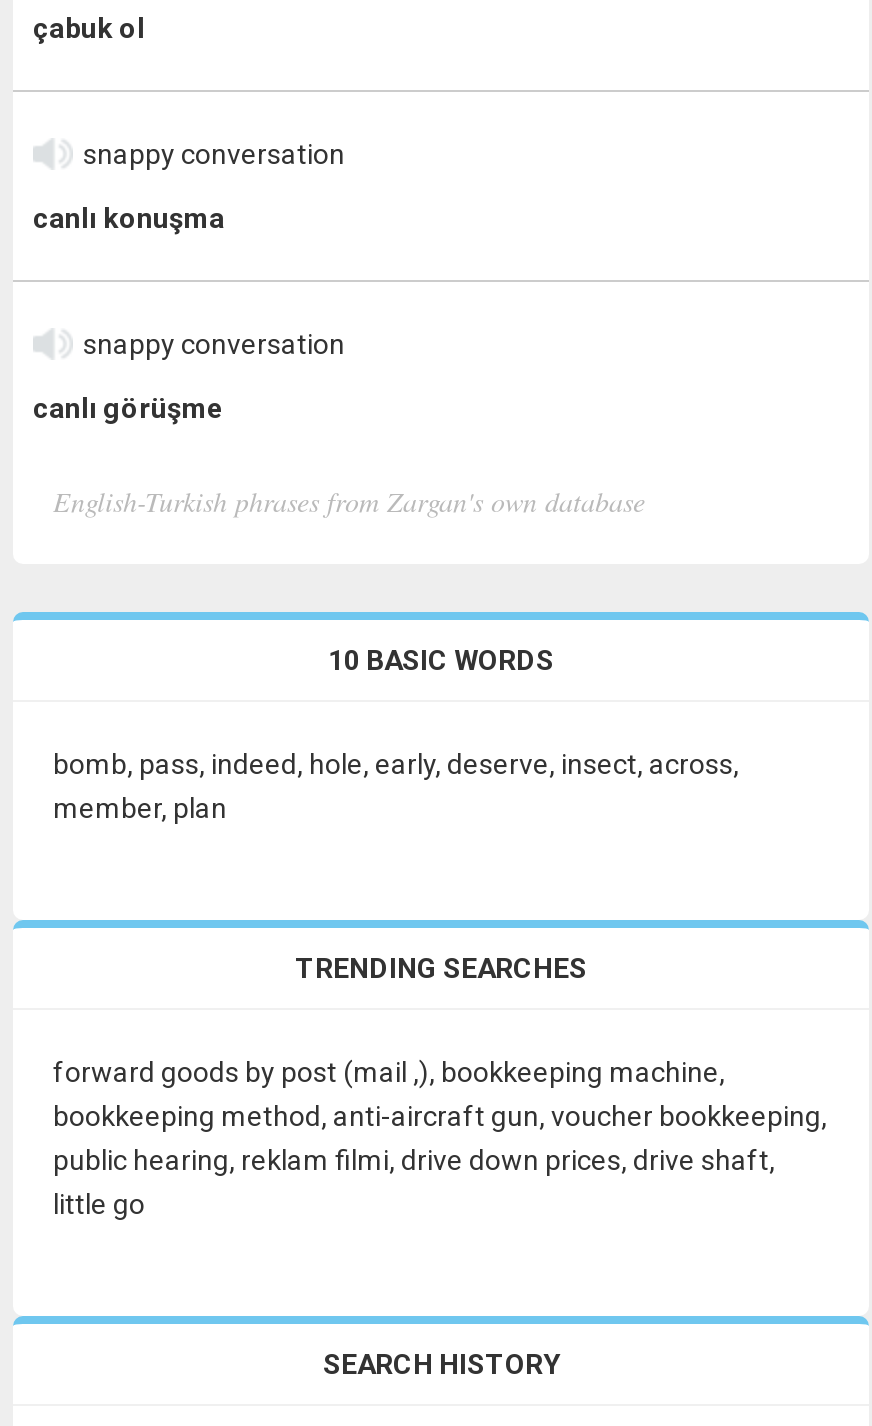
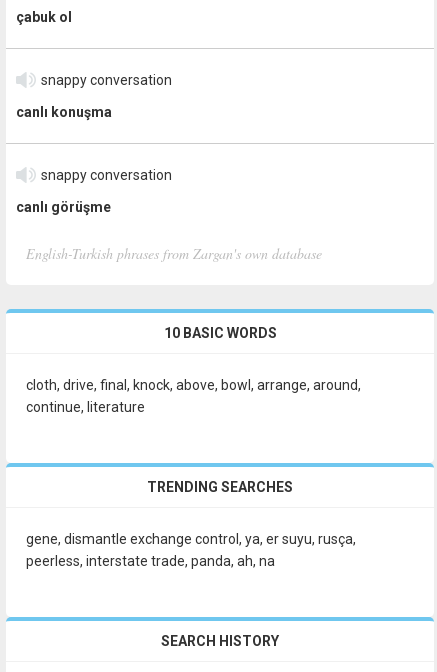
- bomb, pass, indeed, hole, early, deserve, insect, across,
- member, plan
+ cloth, drive, final, knock, above, bowl, arrange, around,
+ continue, literature

- forward goods by post (mail ,), bookkeeping machine,
- bookkeeping method, anti-aircraft gun, voucher bookkeeping,
- public hearing, reklam filmi, drive down prices, drive shaft,
- little go
+ gene, dismantle exchange control, ya, er suyu, rusça,
+ peerless, interstate trade, panda, ah, na
